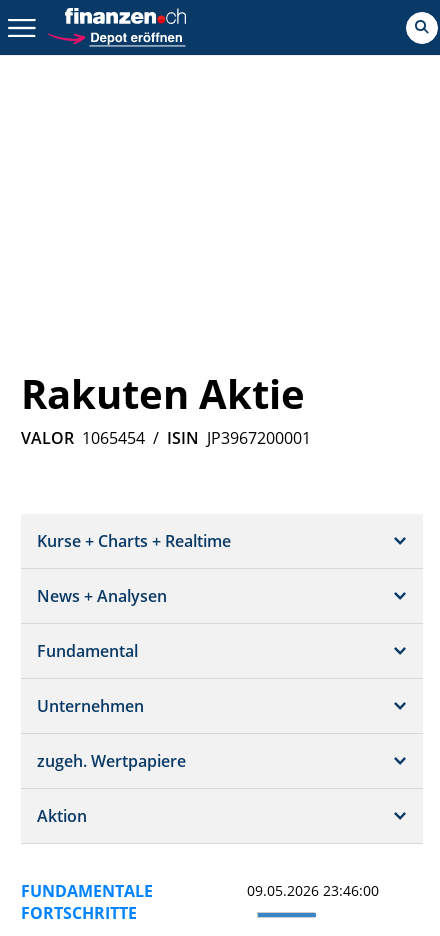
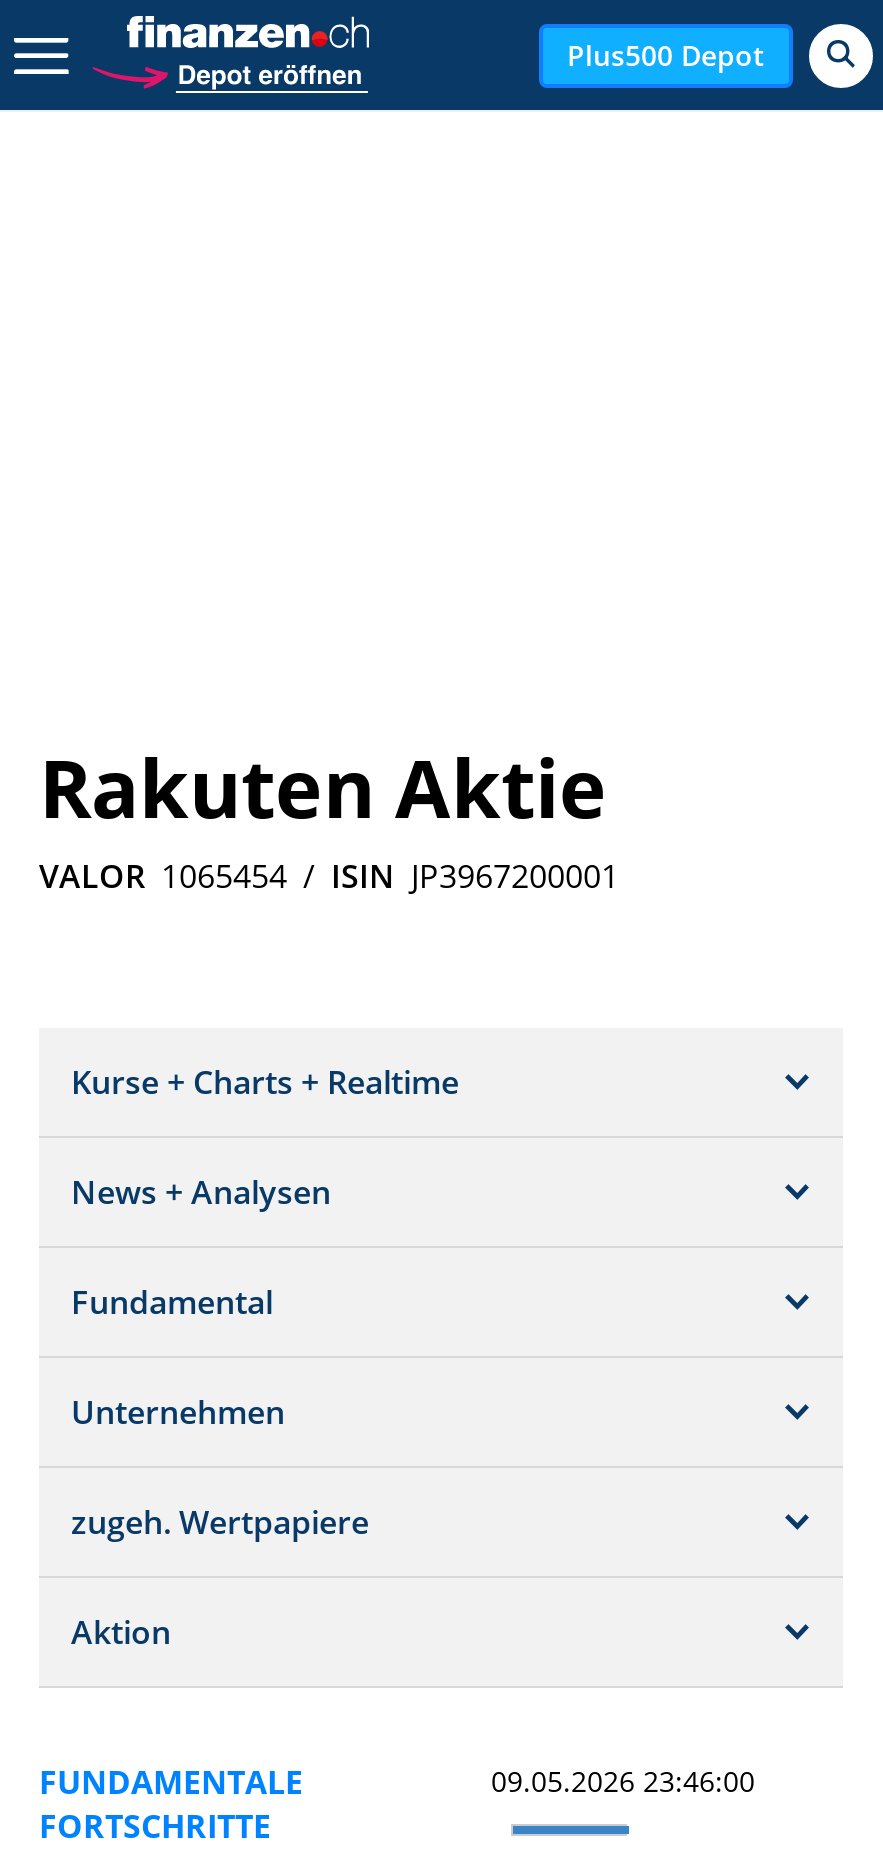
+ Plus500 Depot
